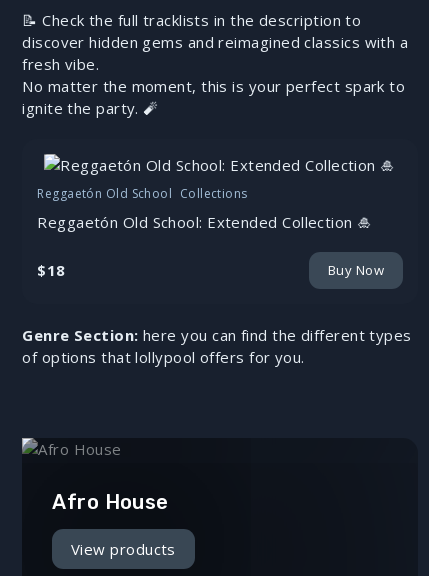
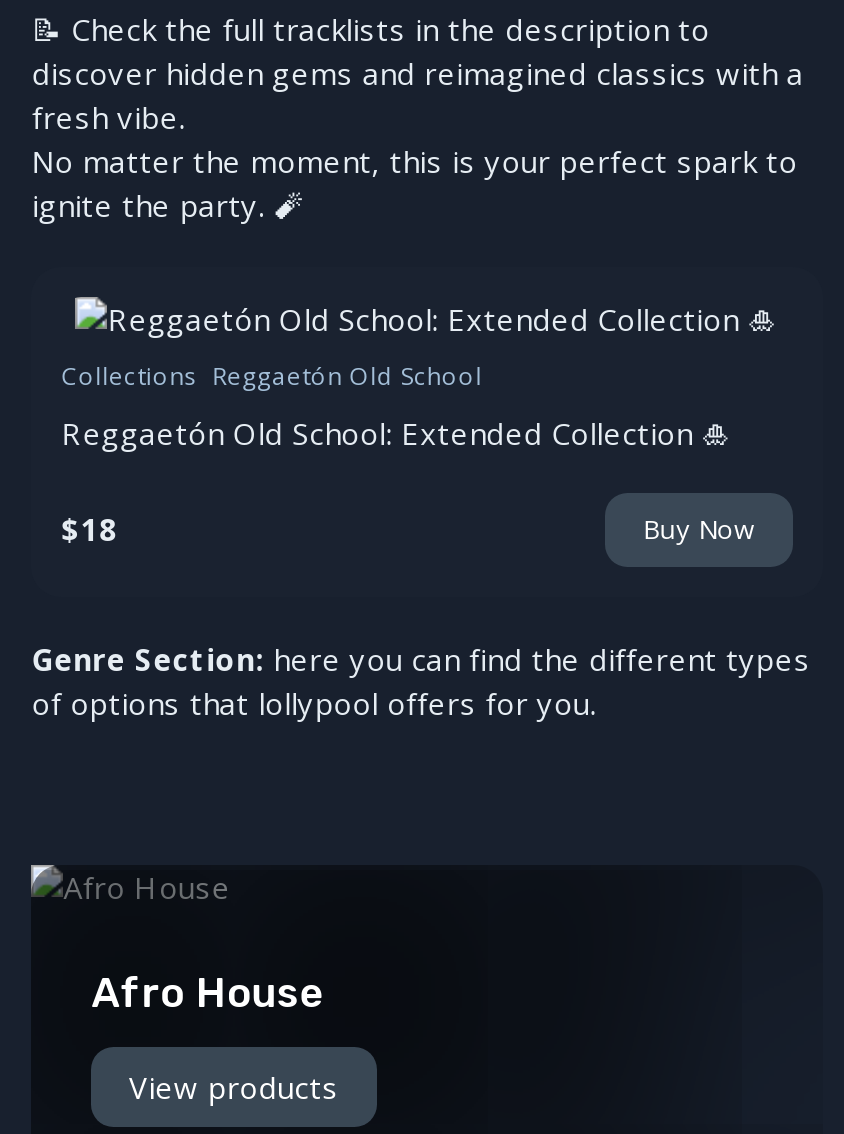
- Reggaetón Old School Collections
+ Collections Reggaetón Old School
